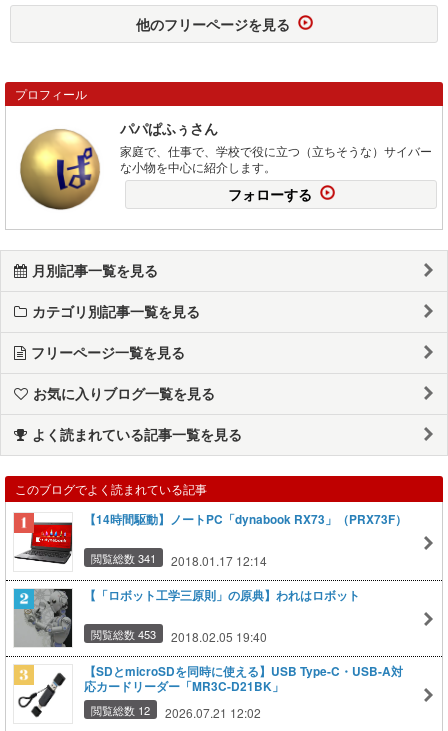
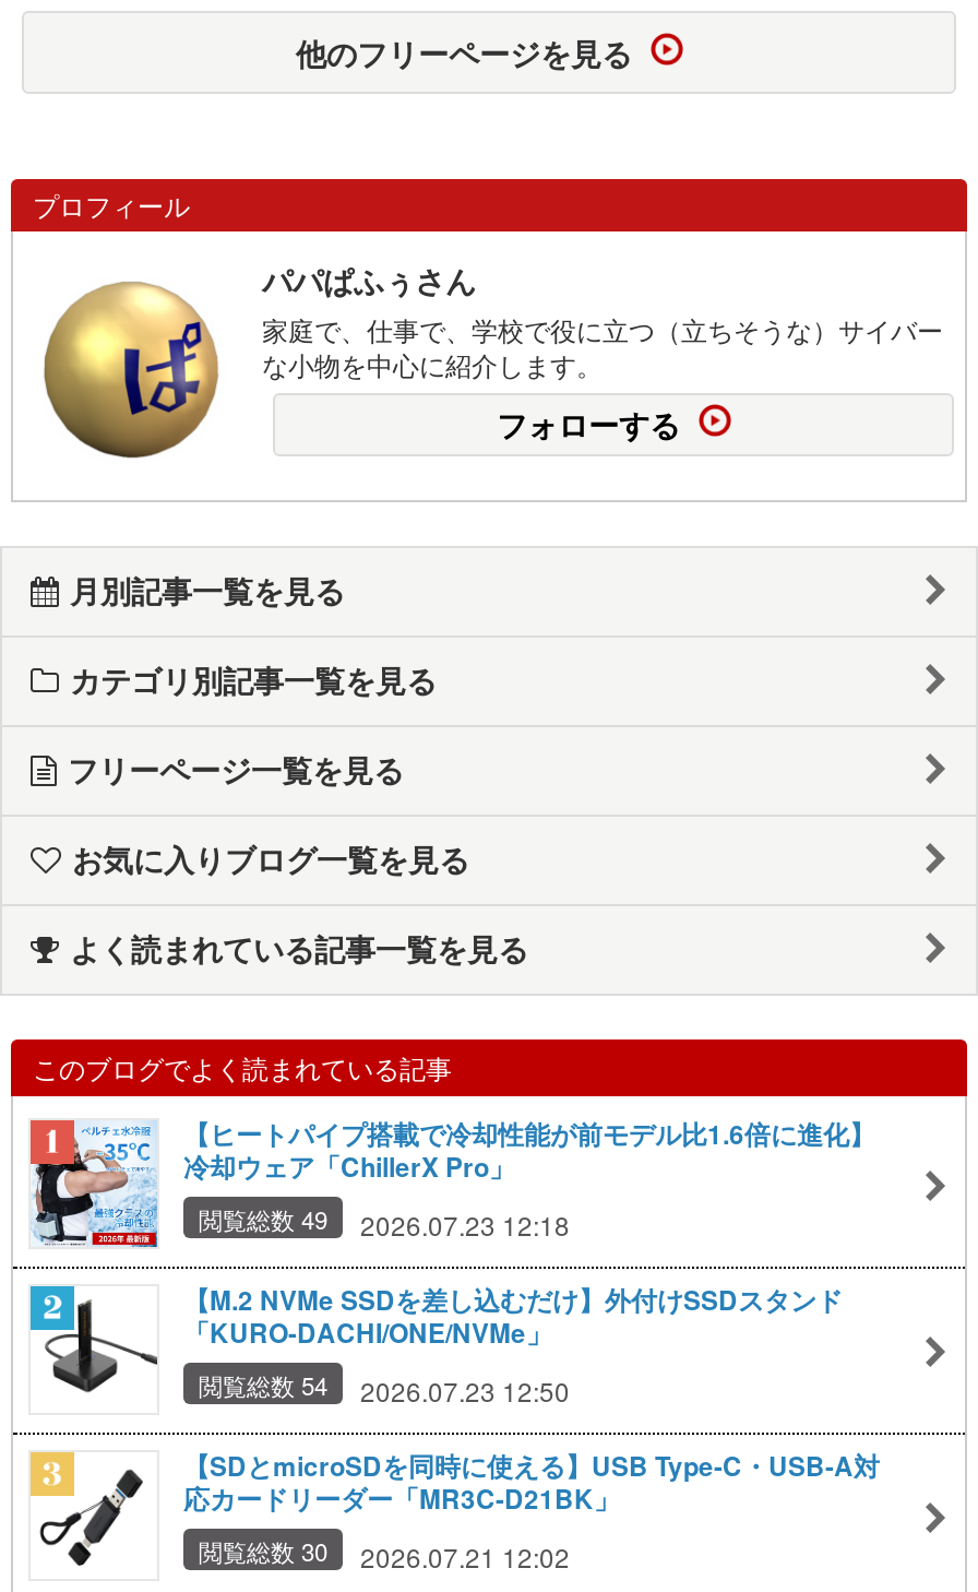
- [image]
- 【14時間駆動】ノートPC「dynabook RX73」（PRX73F）
- 閲覧総数 341
- 2018.01.17 12:14
- 【「ロボット工学三原則」の原典】われはロボット
- 閲覧総数 453
- 2018.02.05 19:40
+ [image]
+ 【ヒートパイプ搭載で冷却性能が前モデル比1.6倍に進化】
+ 冷却ウェア「ChillerX Pro」
+ 閲覧総数 49
+ 2026.07.23 12:18
+ 【M.2 NVMe SSDを差し込むだけ】外付けSSDスタンド
+ 「KURO-DACHI/ONE/NVMe」
+ 閲覧総数 54
+ 2026.07.23 12:50

- [image]
+ [image]

- 閲覧総数 12 2026.07.21 12:02
+ 閲覧総数 30 2026.07.21 12:02
